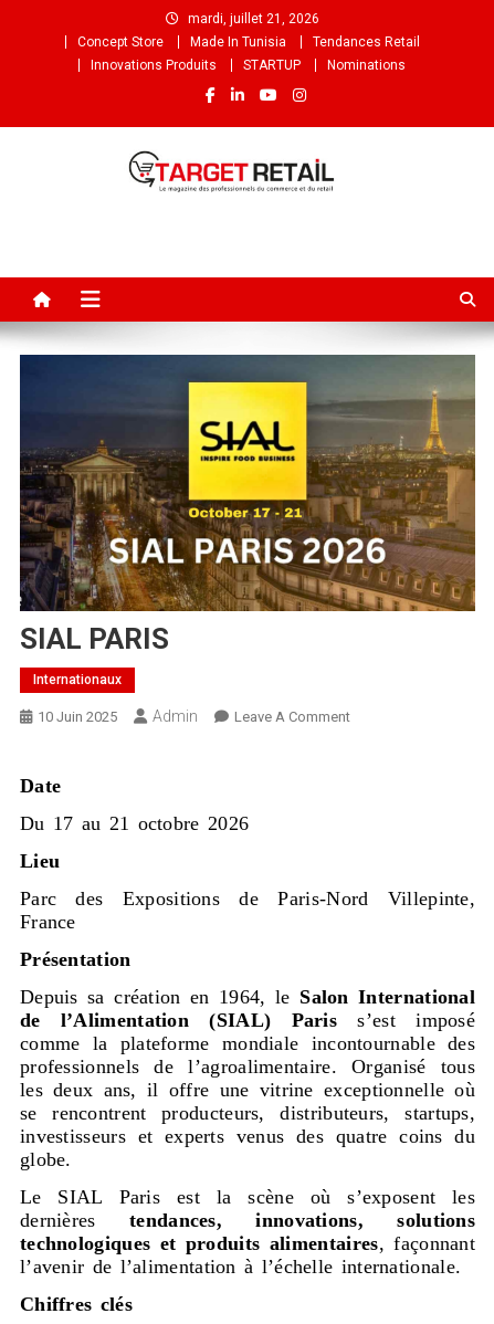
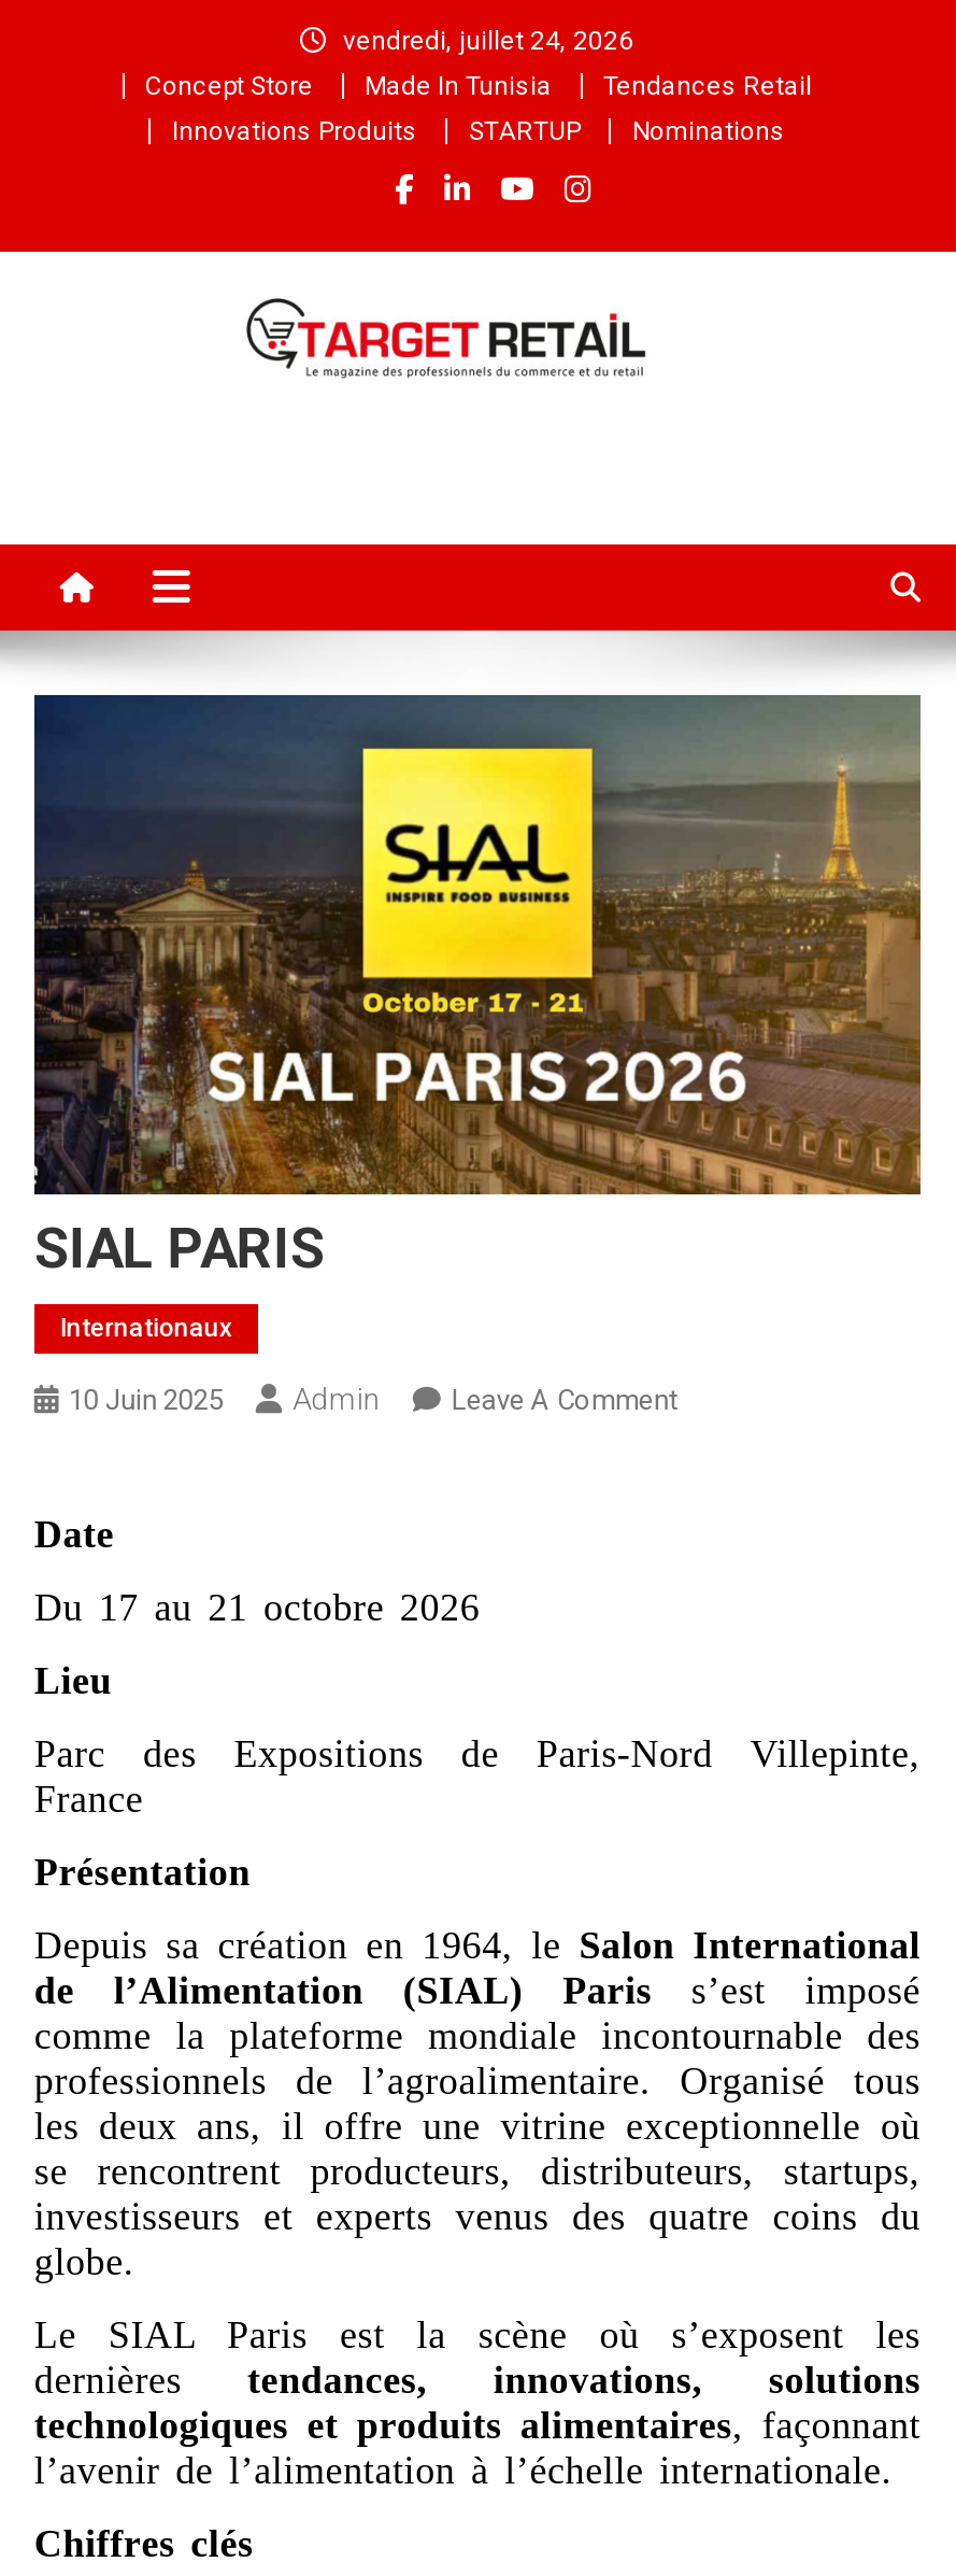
- mardi, juillet 21, 2026
+ vendredi, juillet 24, 2026
